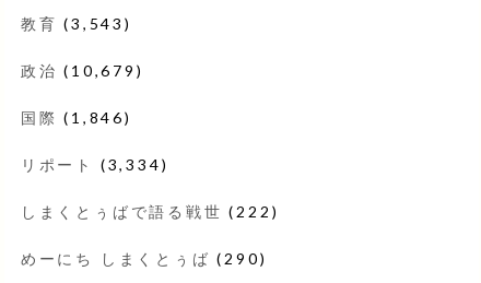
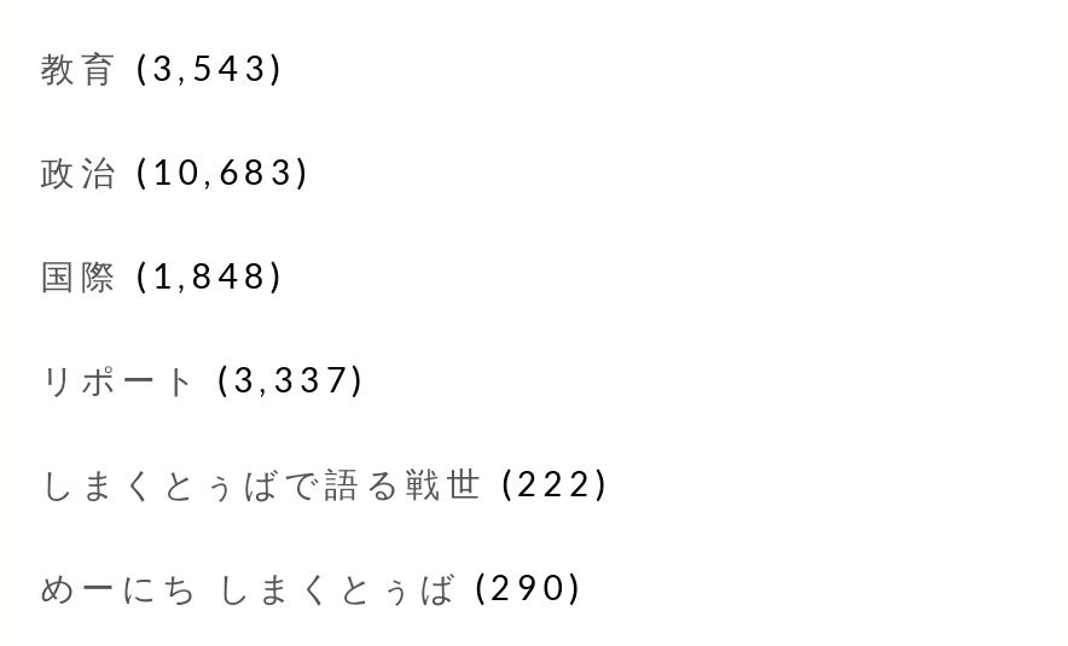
- 政治(10,679)
+ 政治(10,683)

- 国際(1,846)
+ 国際(1,848)

- リポート(3,334)
+ リポート(3,337)
